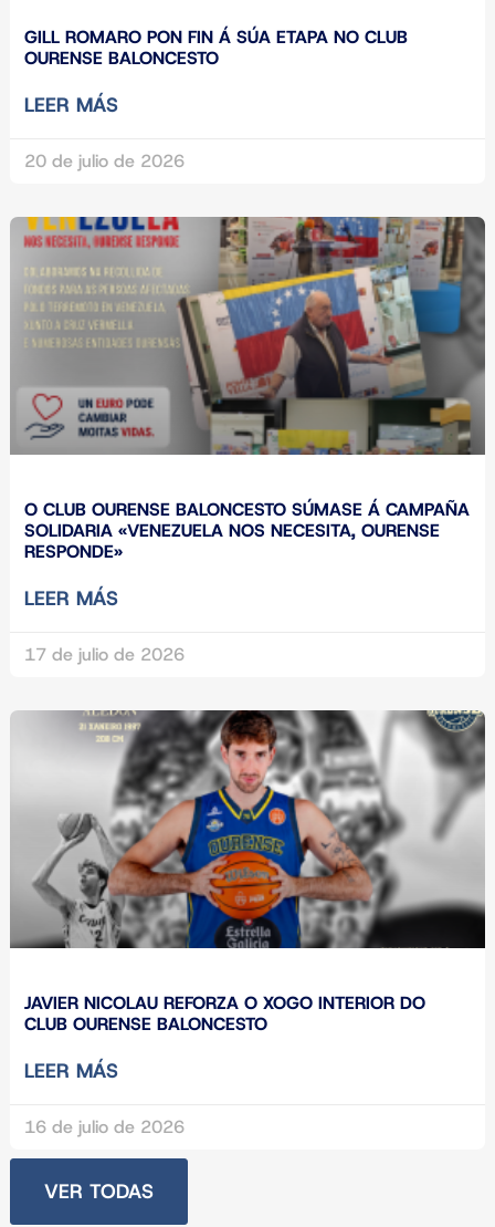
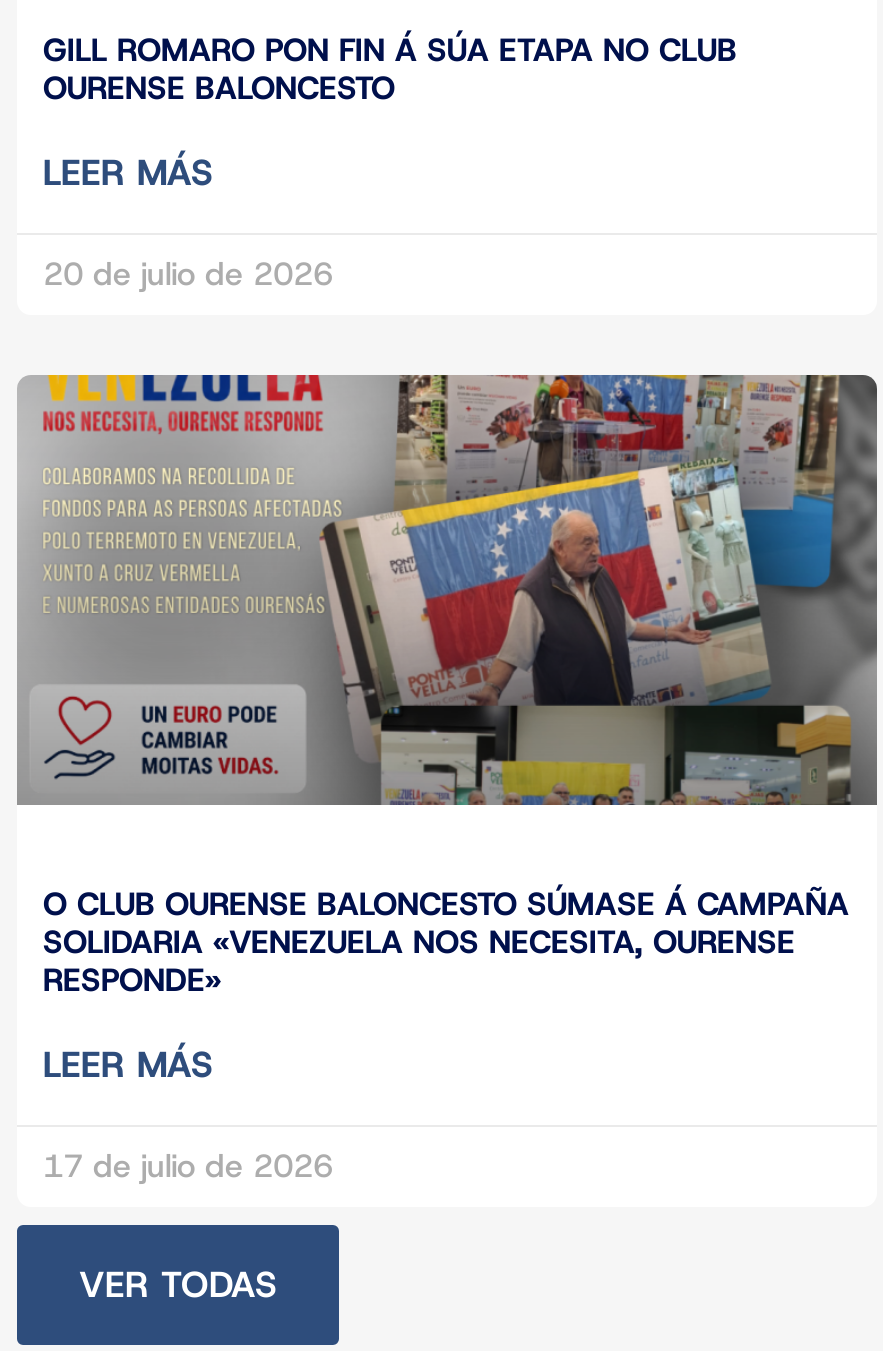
- [image]
- JAVIER NICOLAU REFORZA O XOGO INTERIOR DO
- CLUB OURENSE BALONCESTO
- LEER MÁS
- 16 de julio de 2026
